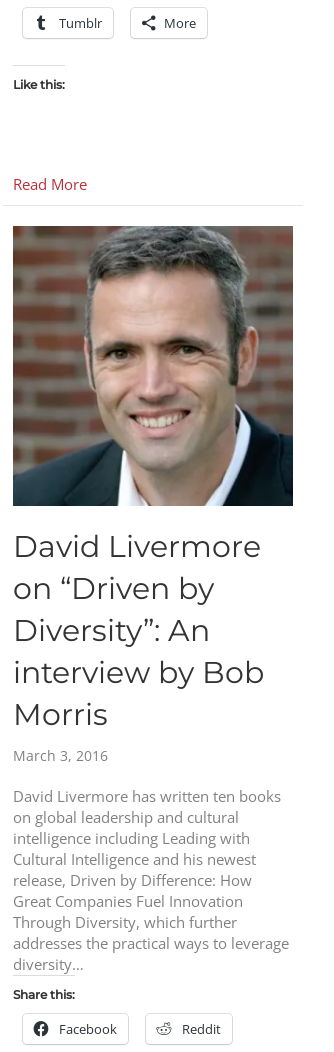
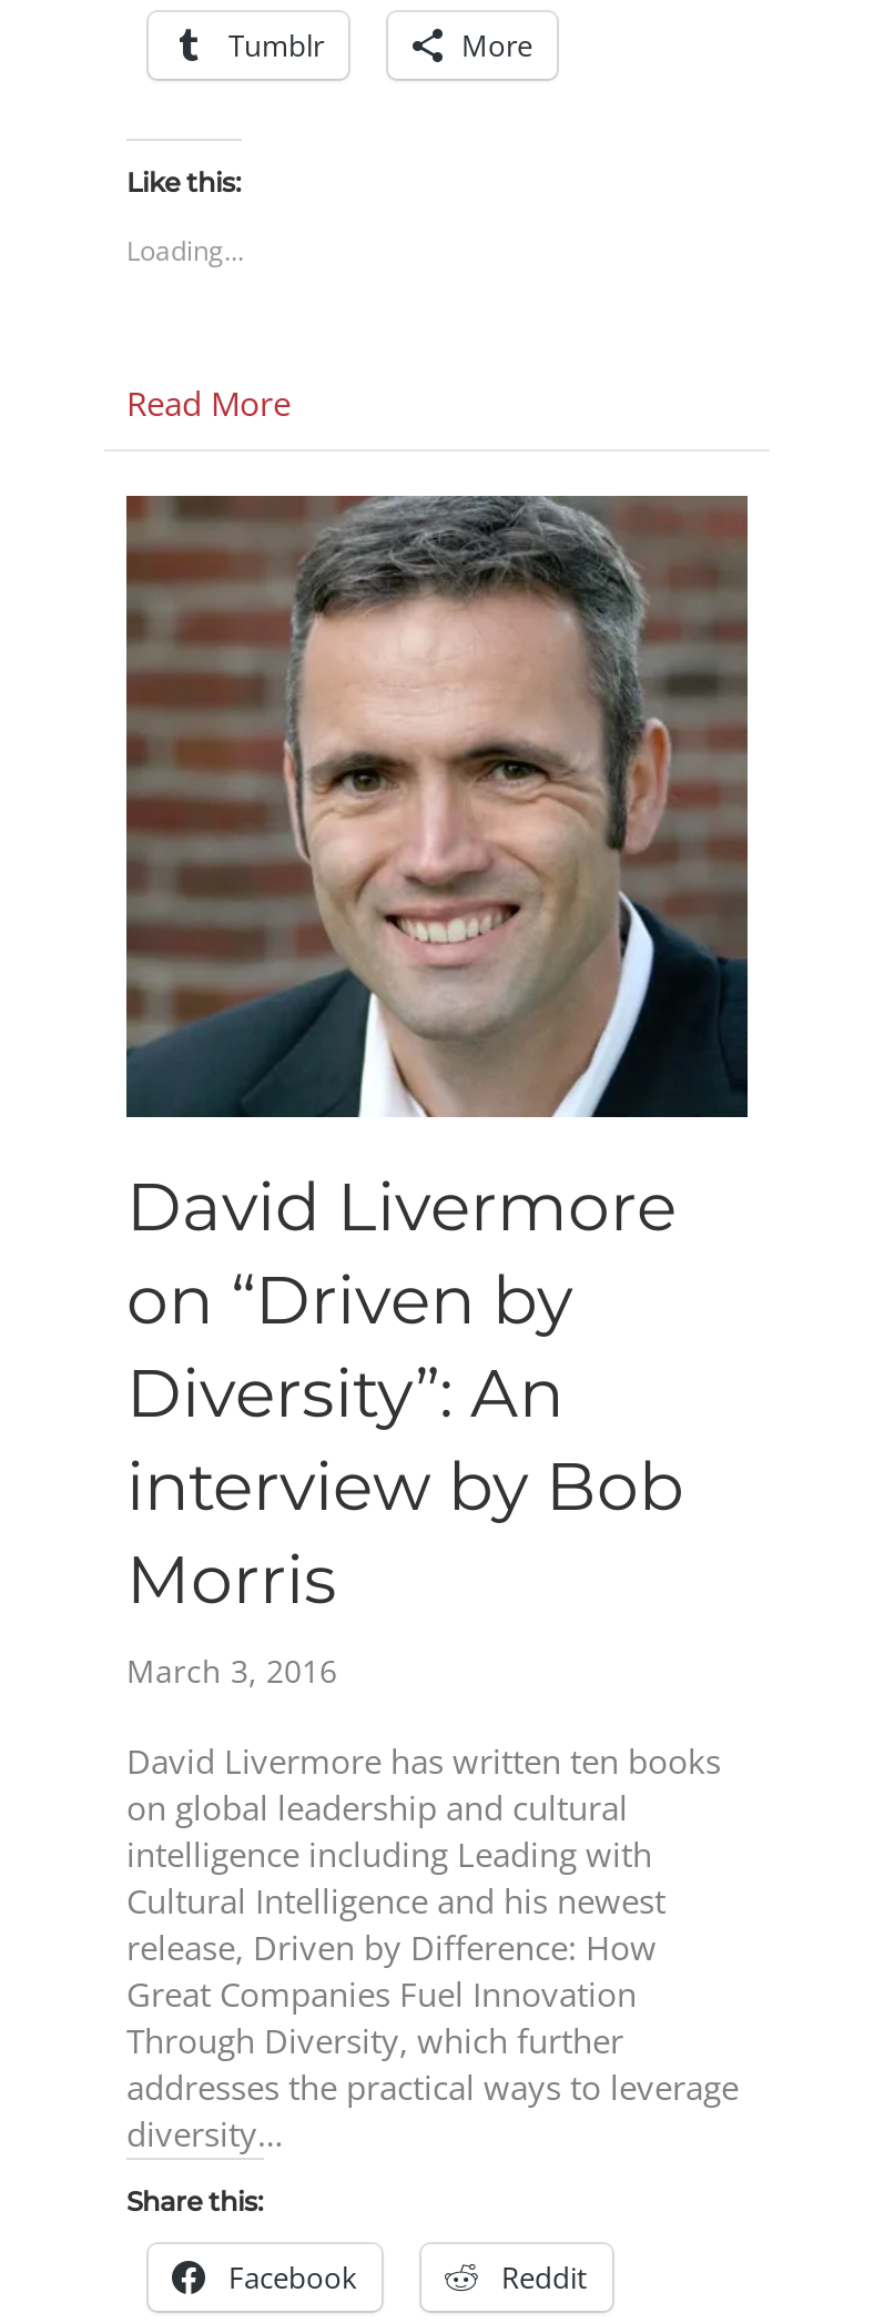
+ Loading...
